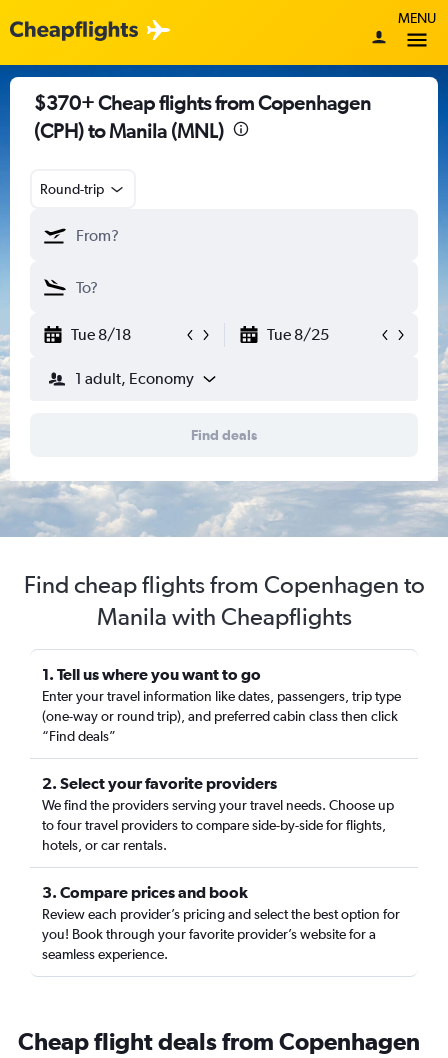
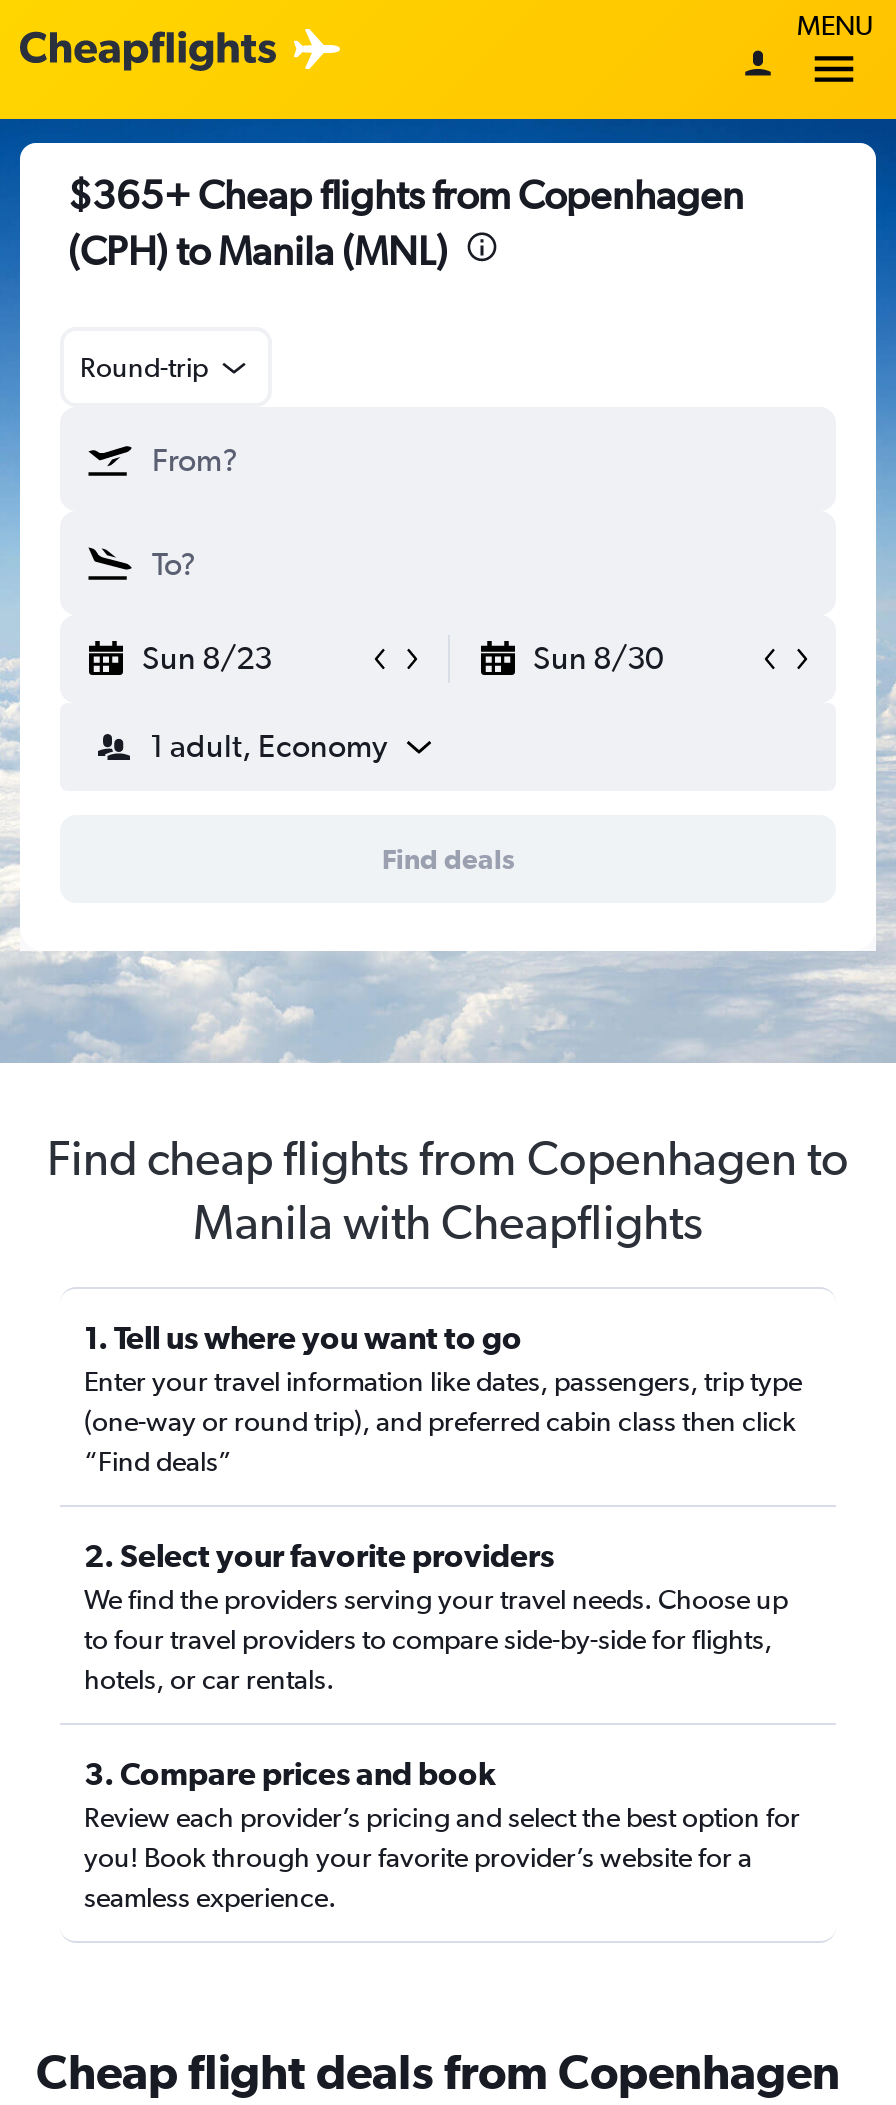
- $370+ Cheap flights from Copenhagen
+ $365+ Cheap flights from Copenhagen

- Tue 8/18
- Tue 8/25
+ Sun 8/23
+ Sun 8/30
